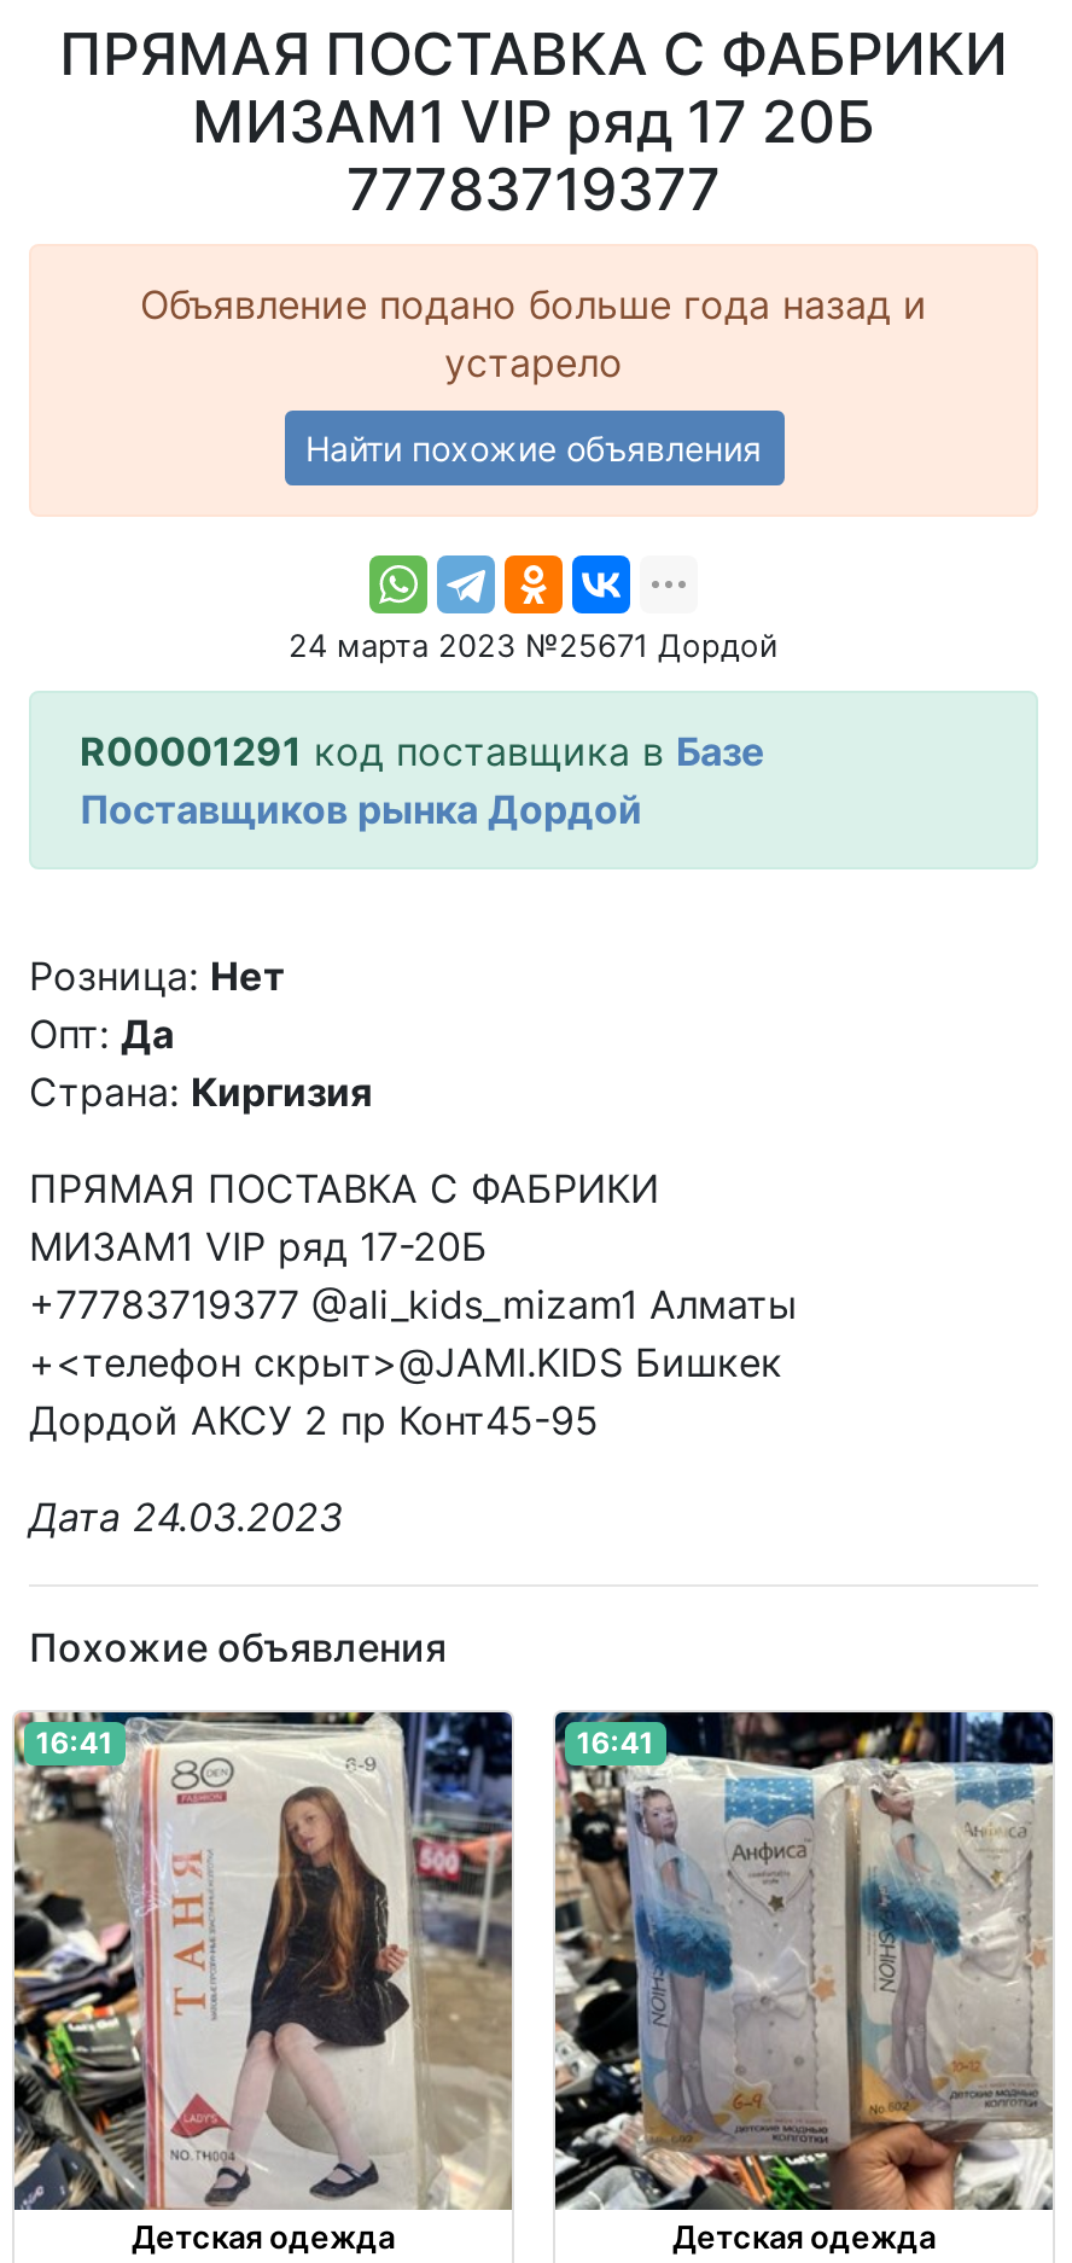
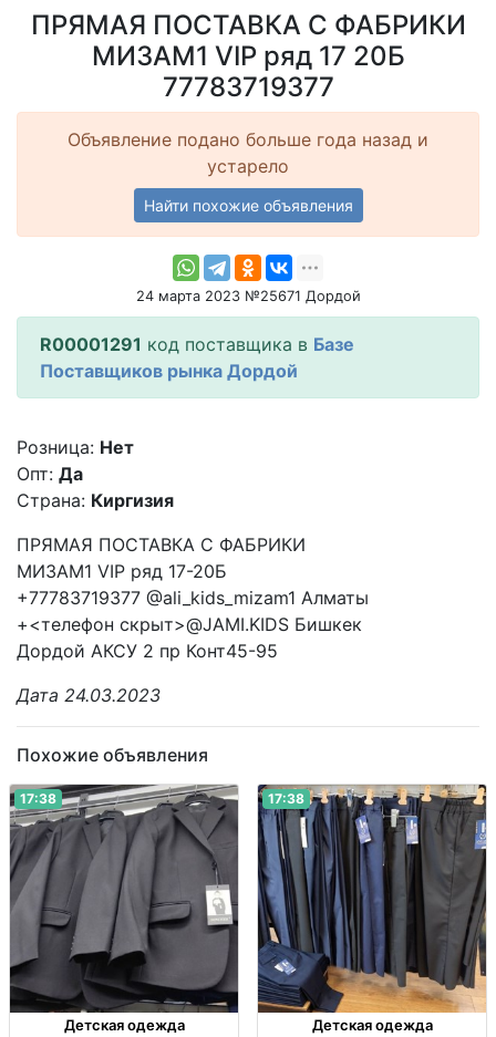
- [image]
- 16:41
+ [image]
+ 17:38

- [image]
- 16:41
+ [image]
+ 17:38
